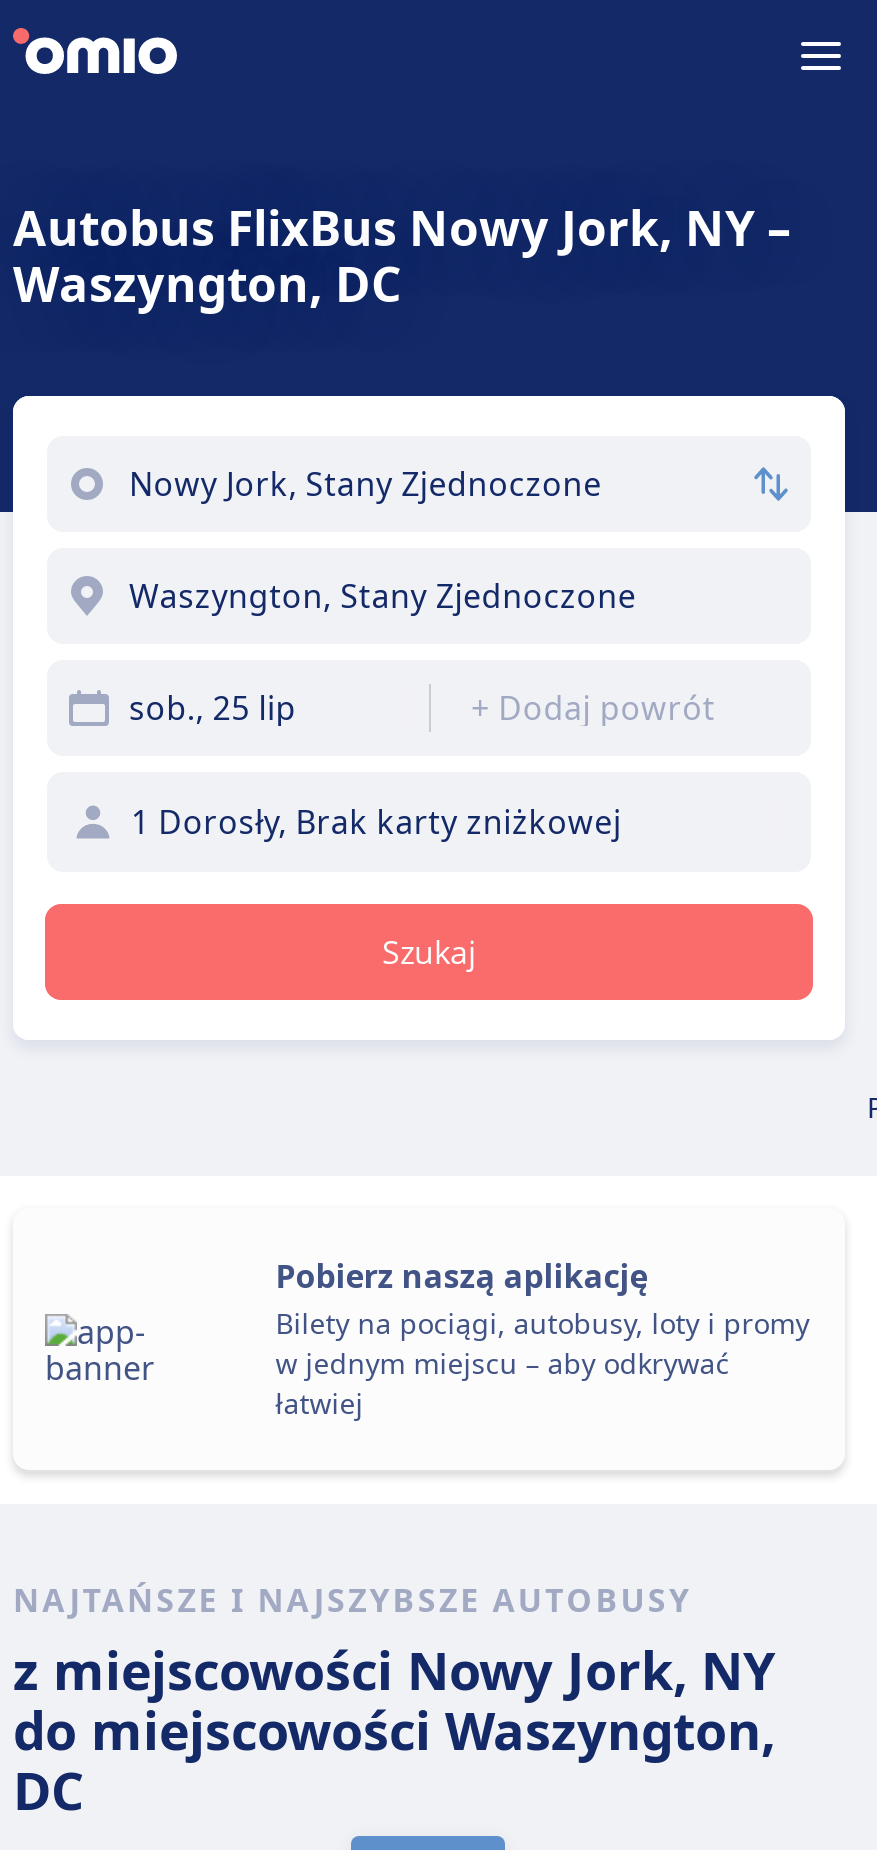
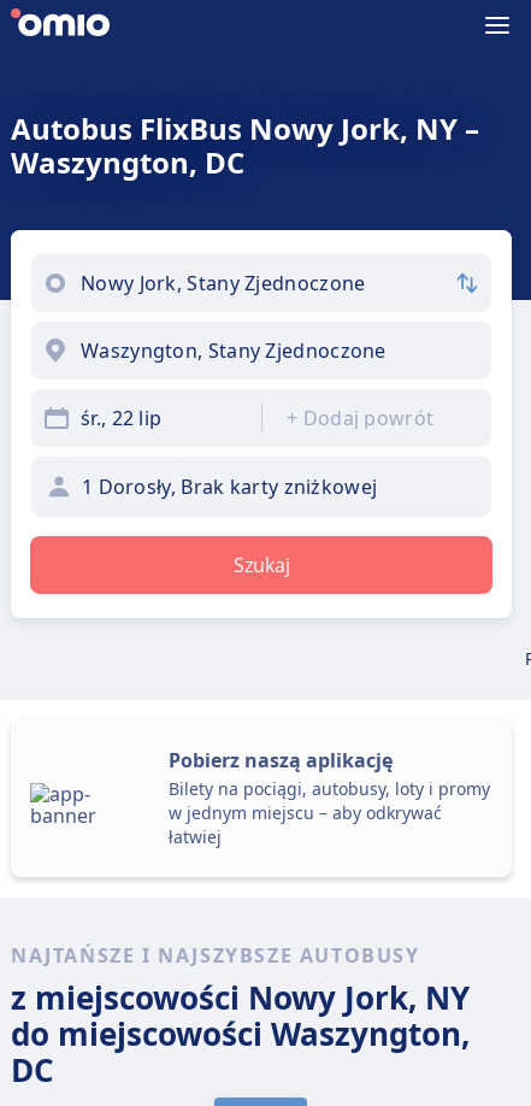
- sob., 25 lip
+ śr., 22 lip
